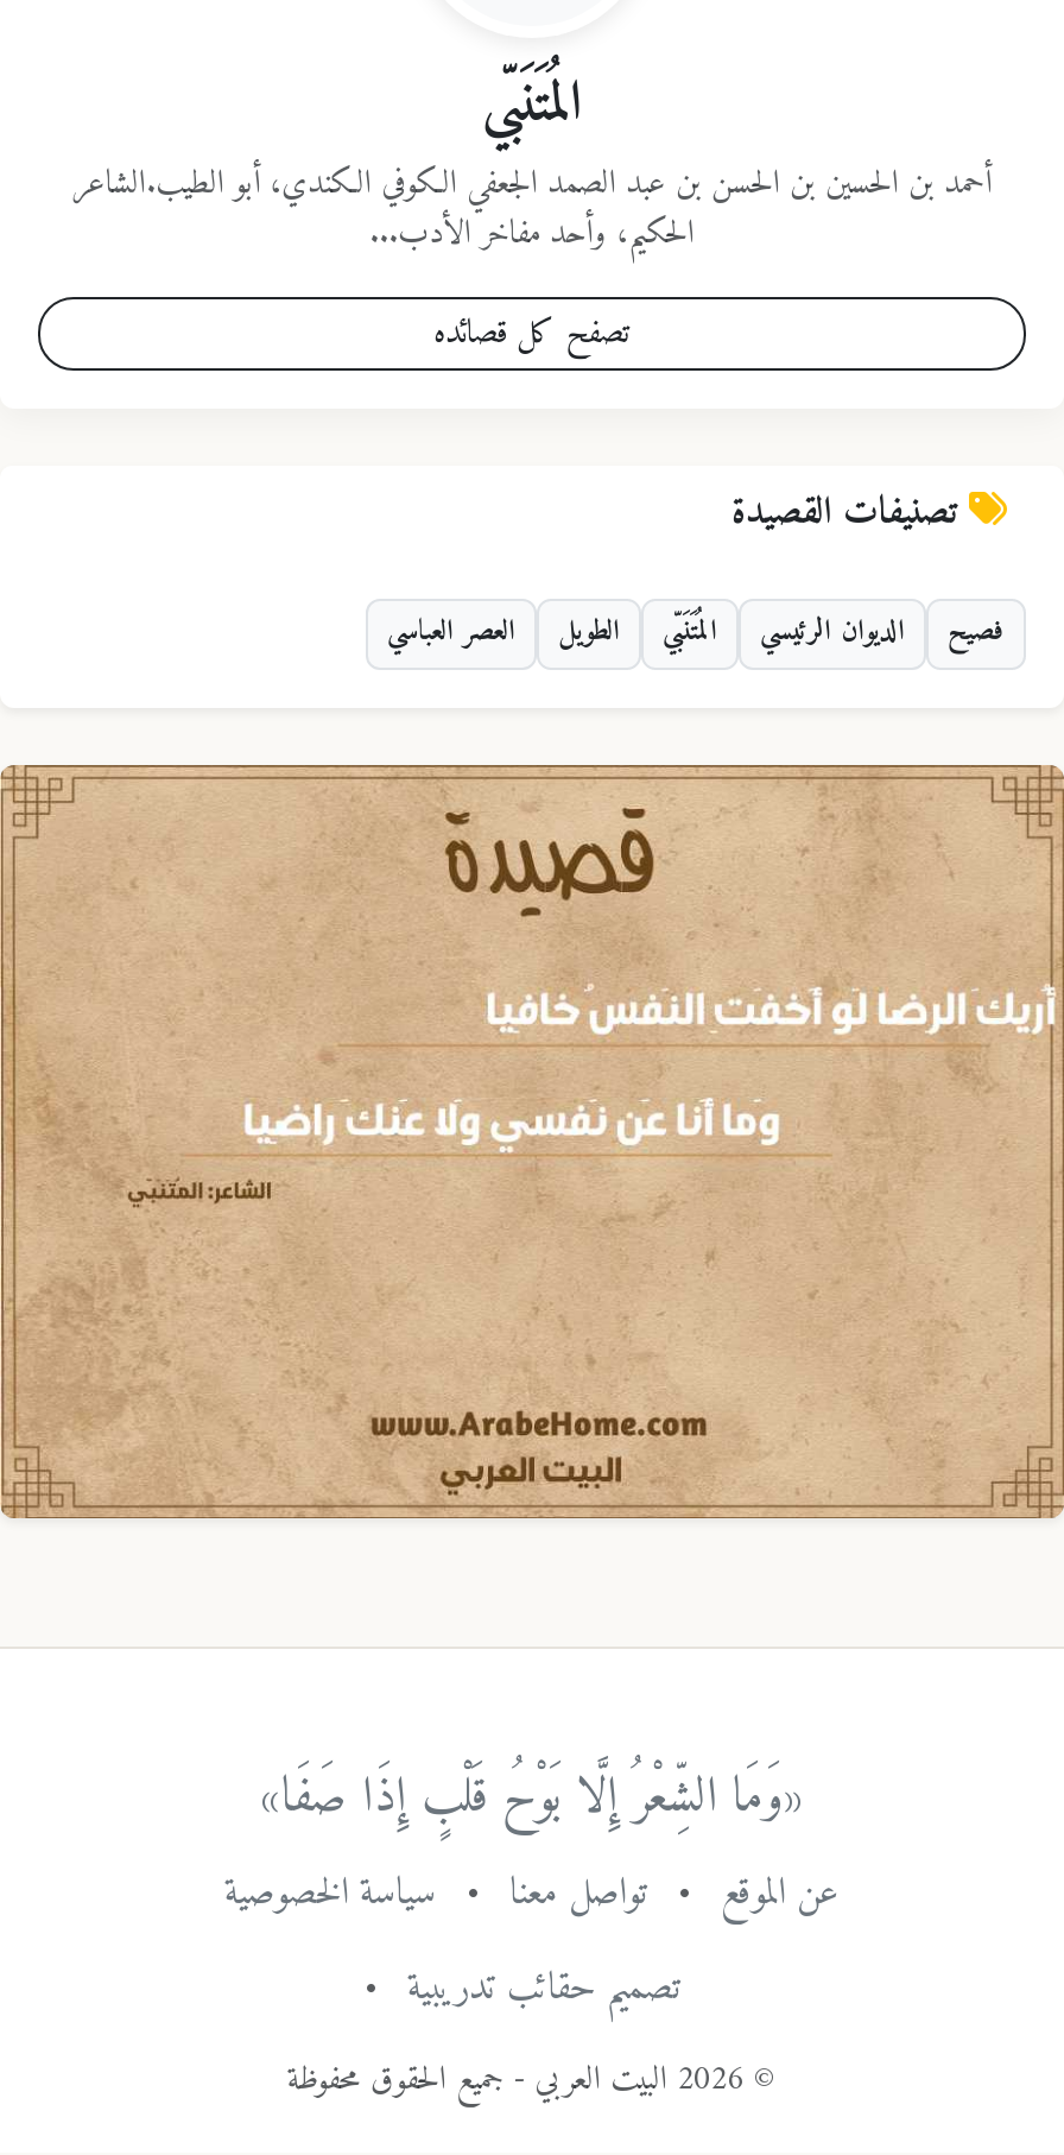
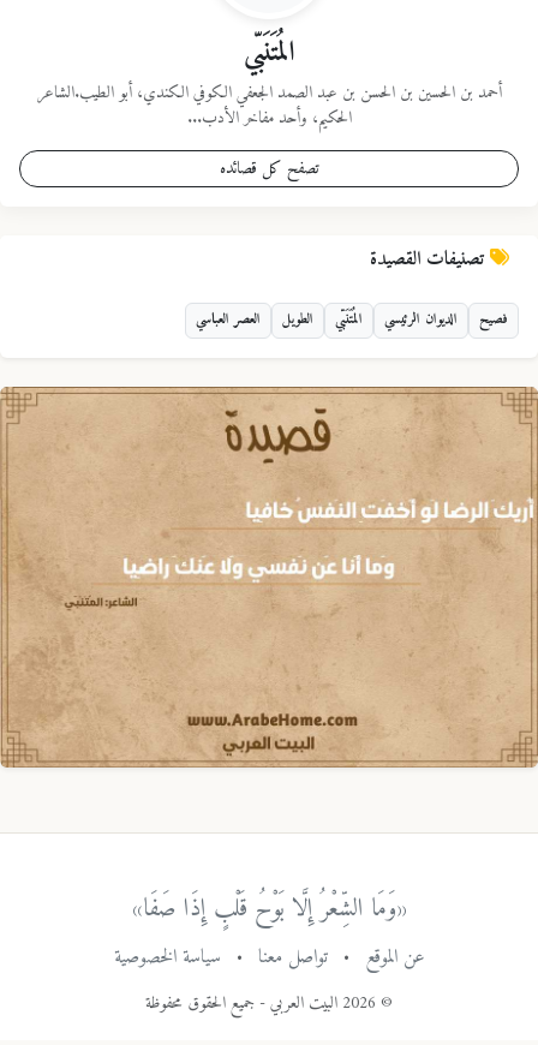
- تصميم حقائب تدريبية •
